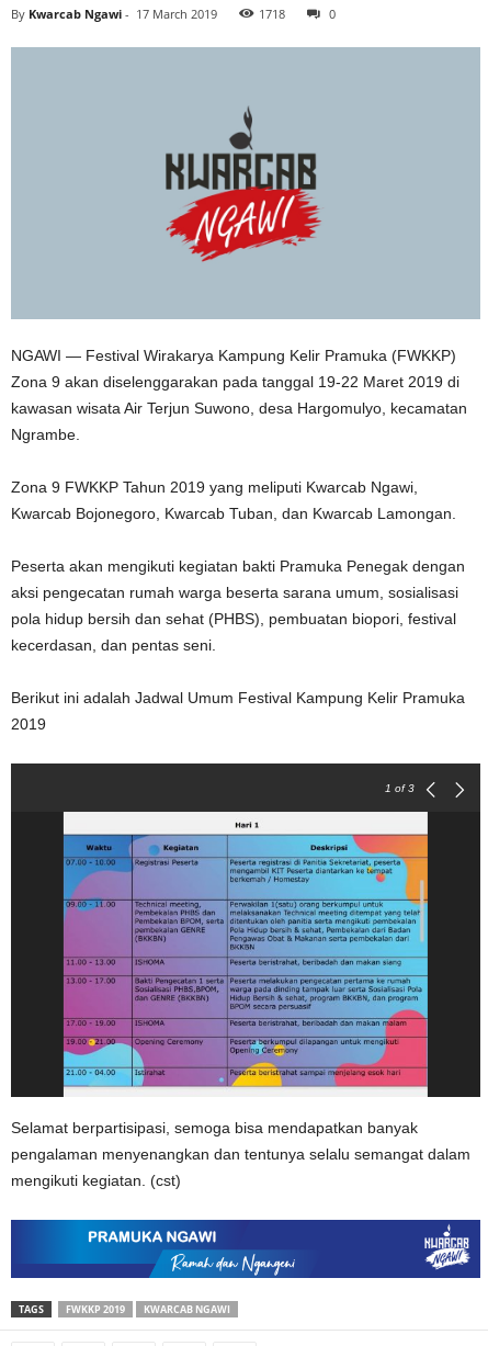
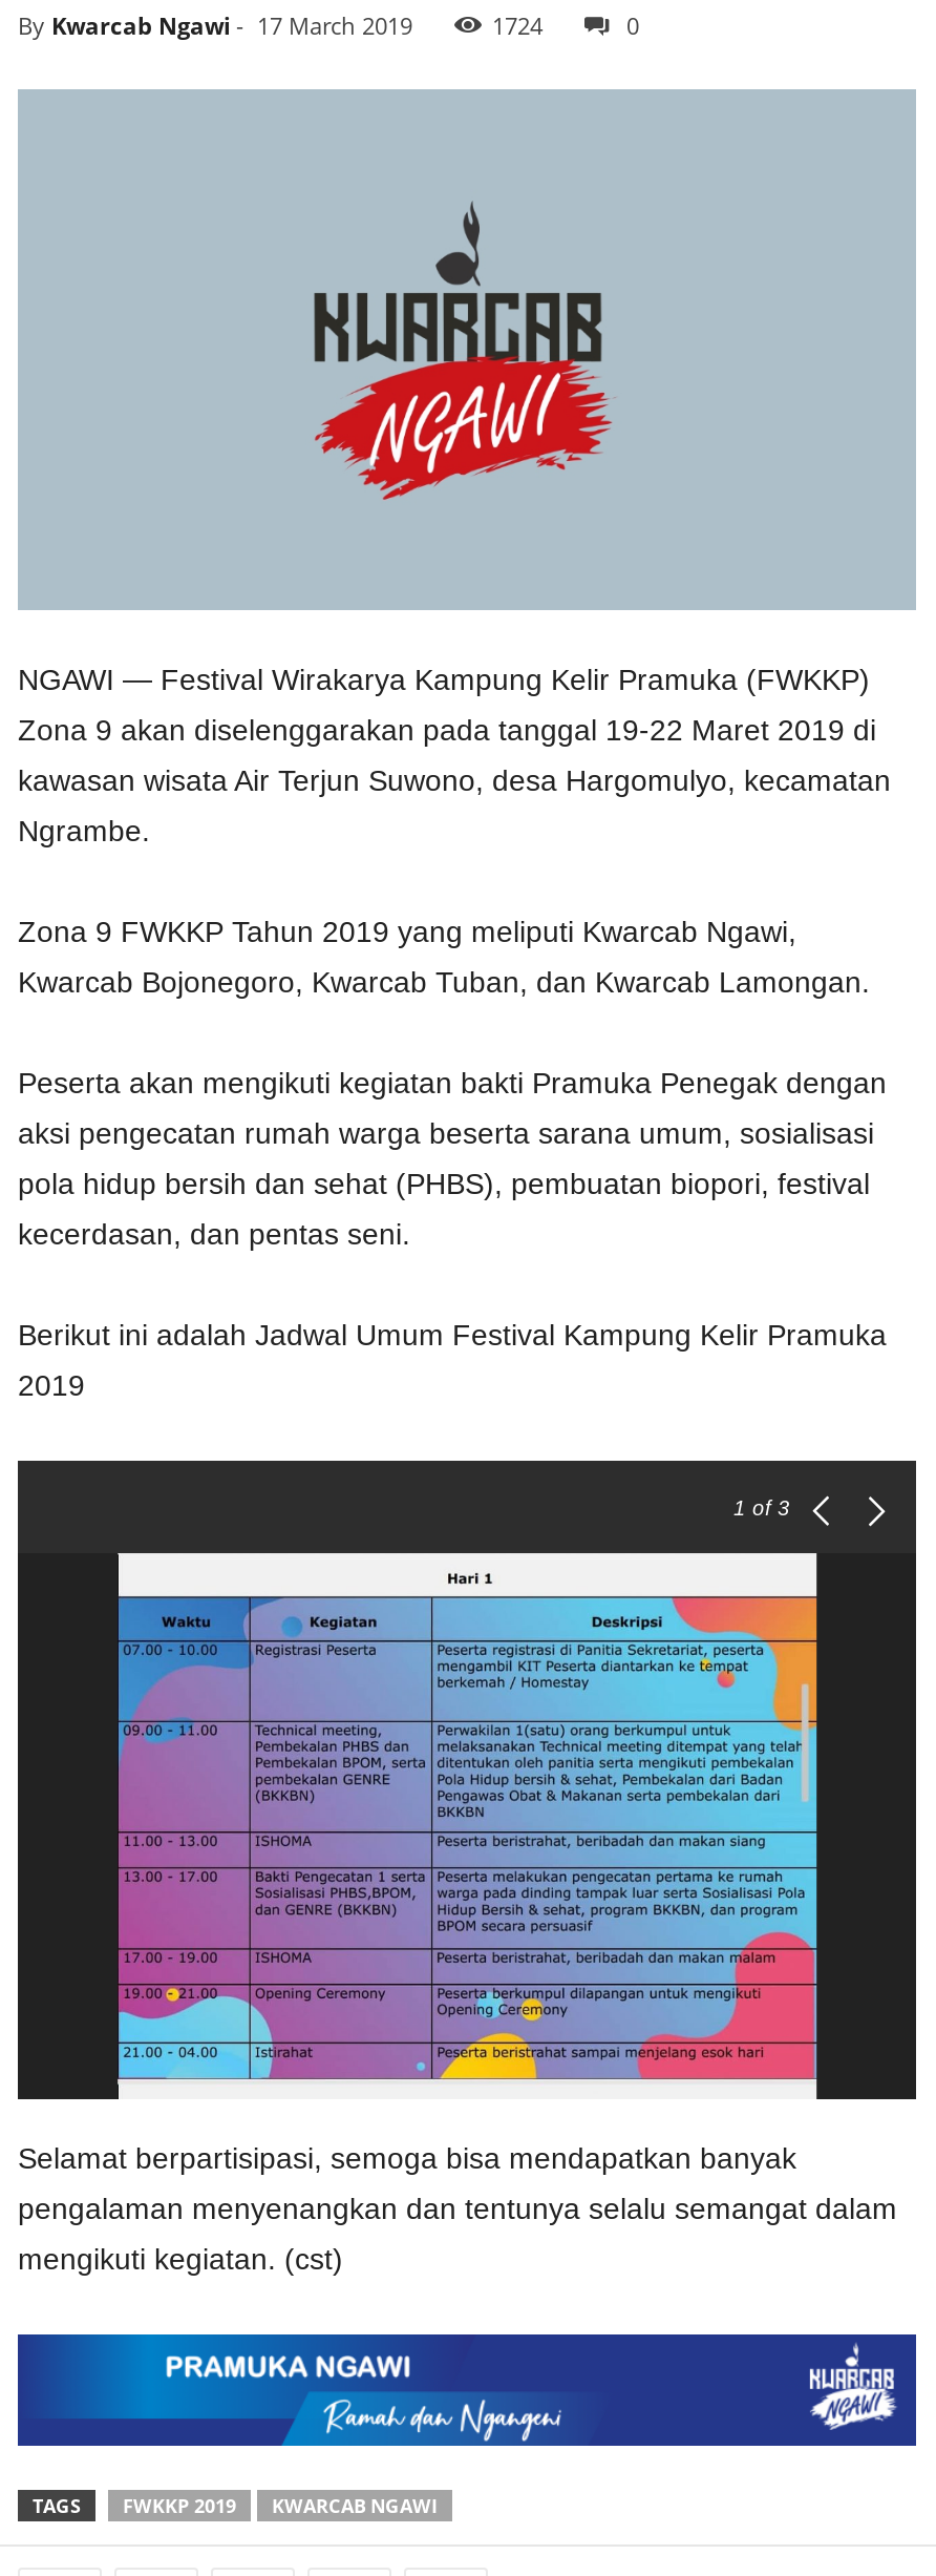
- 1718
+ 1724
